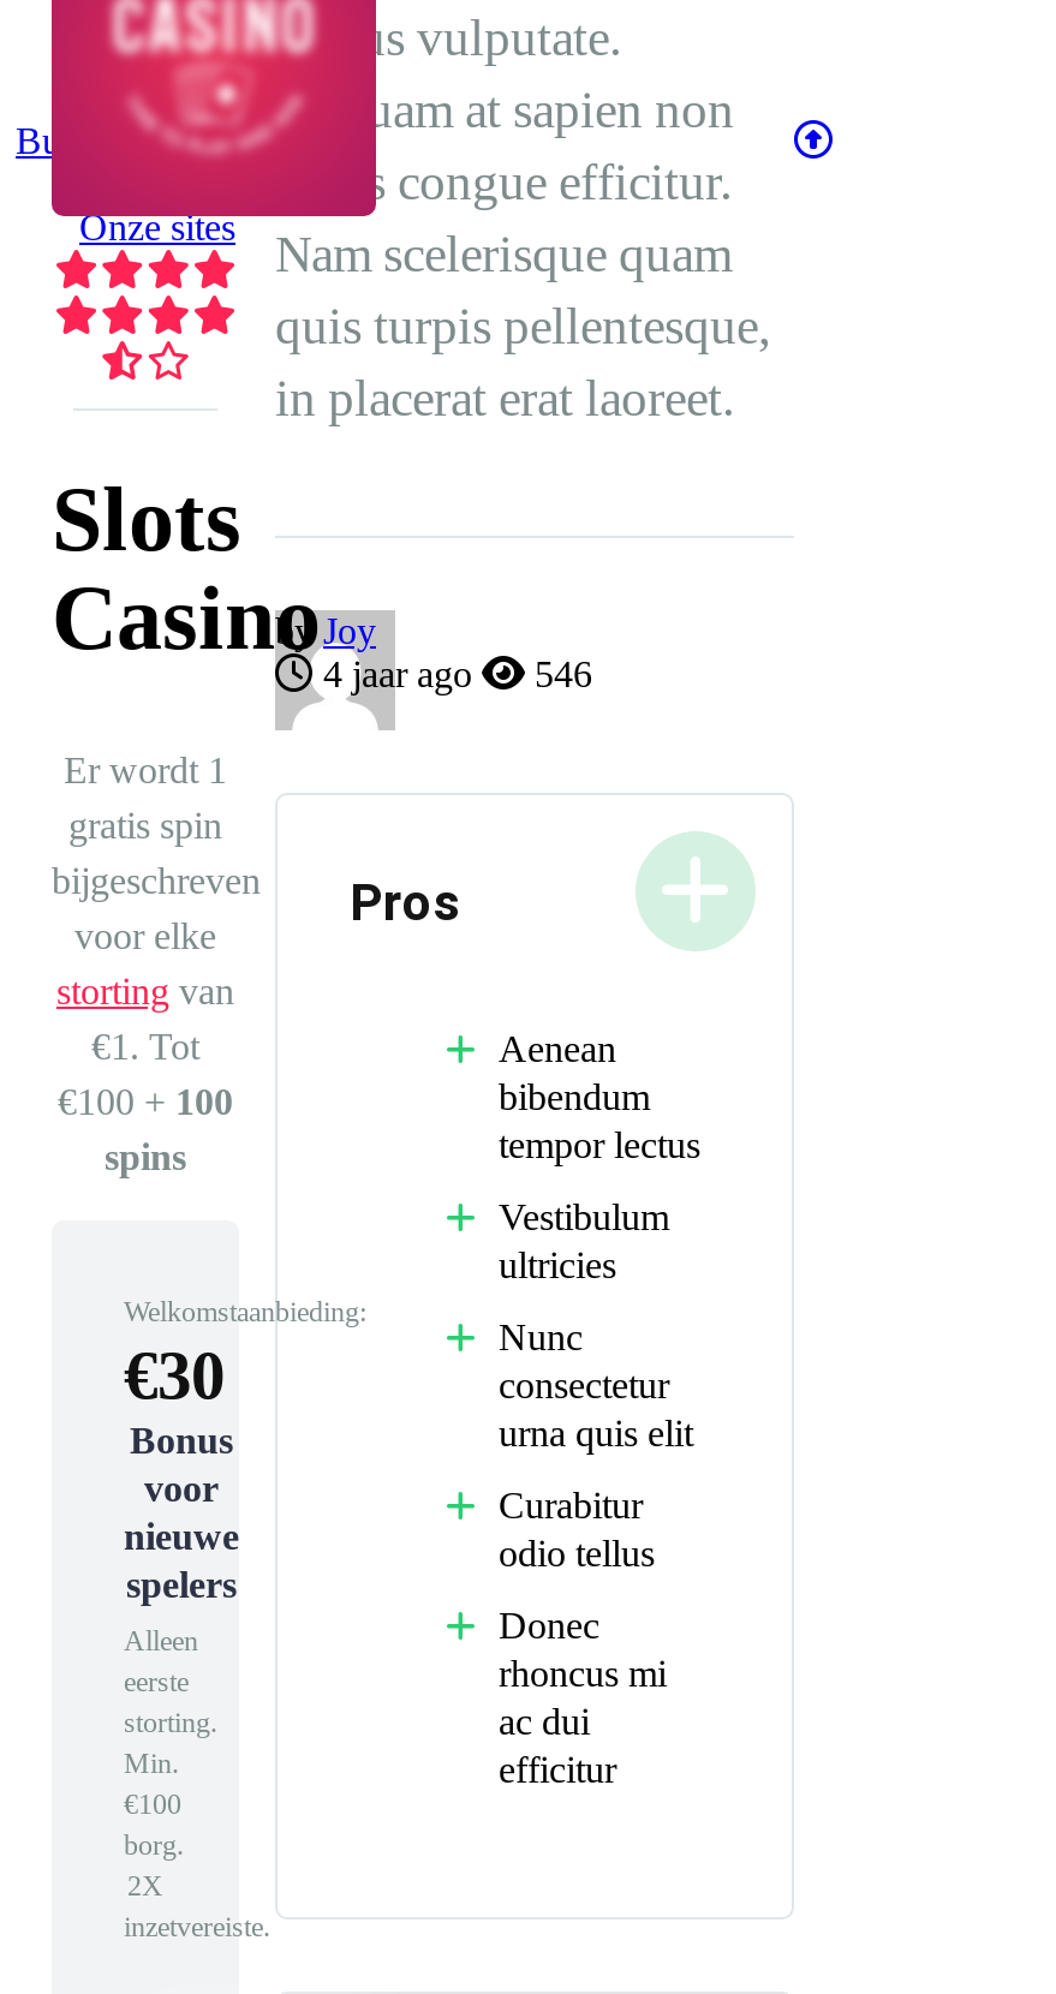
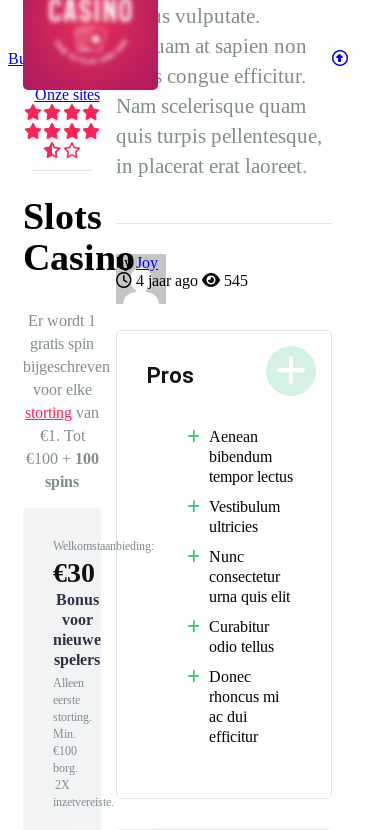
- 4 jaar ago 546
+ 4 jaar ago 545
